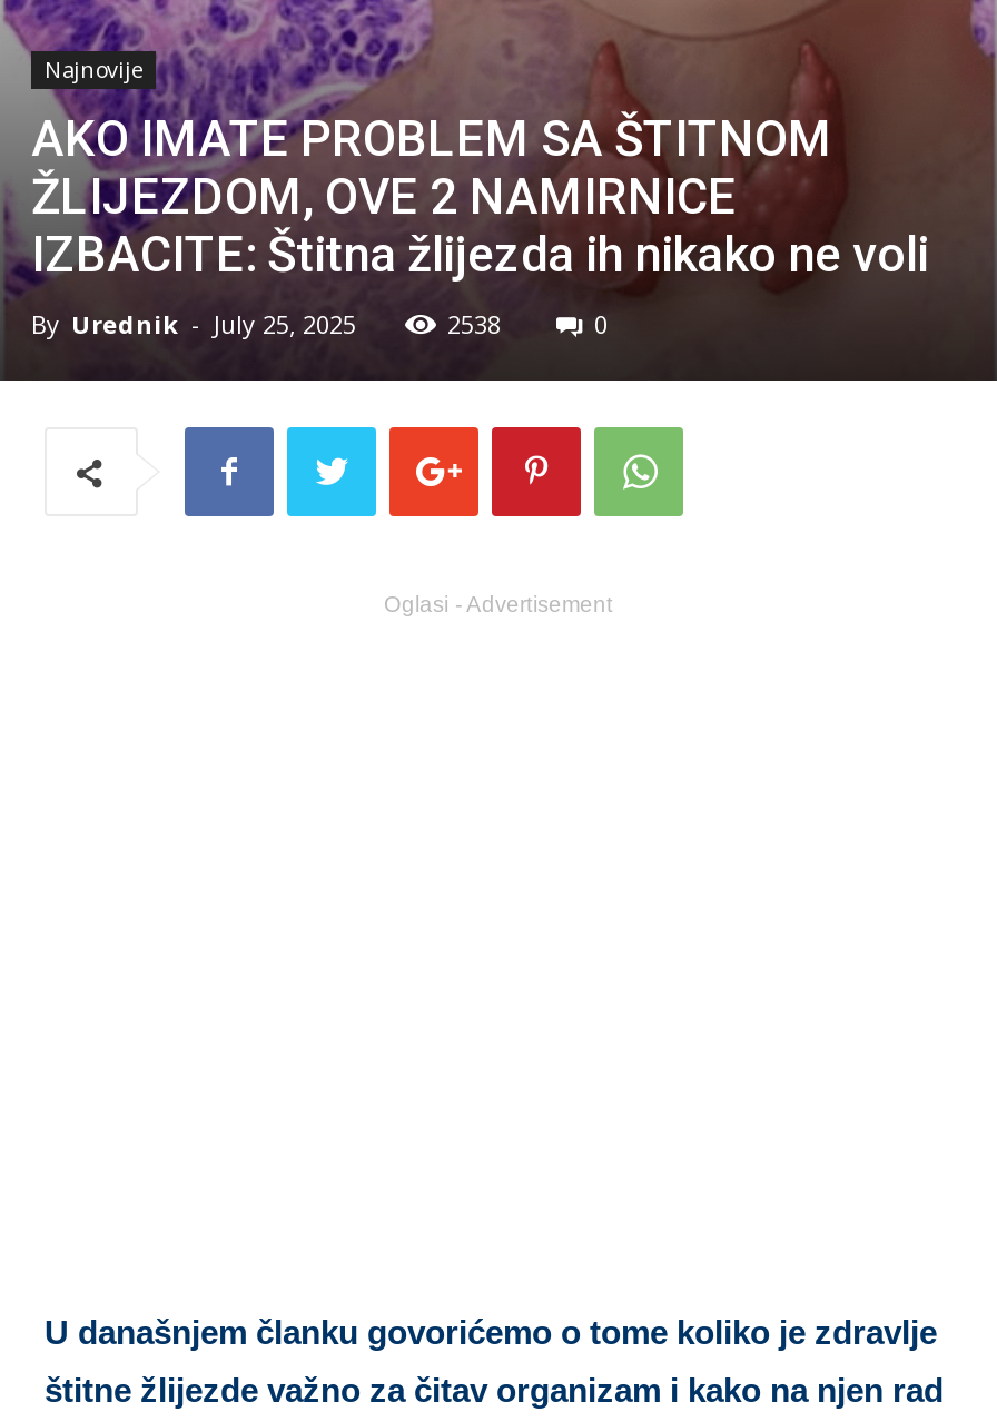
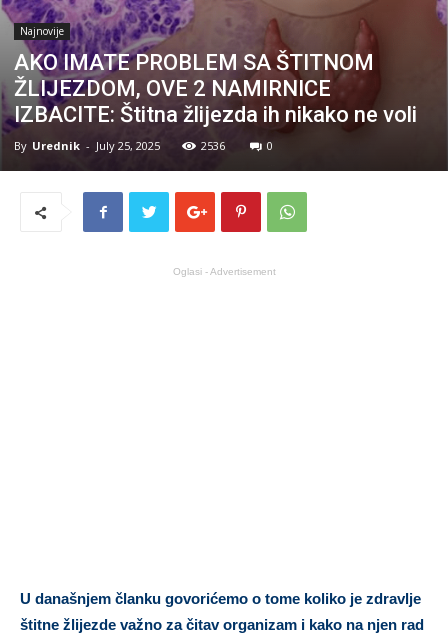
- 2538
+ 2536
